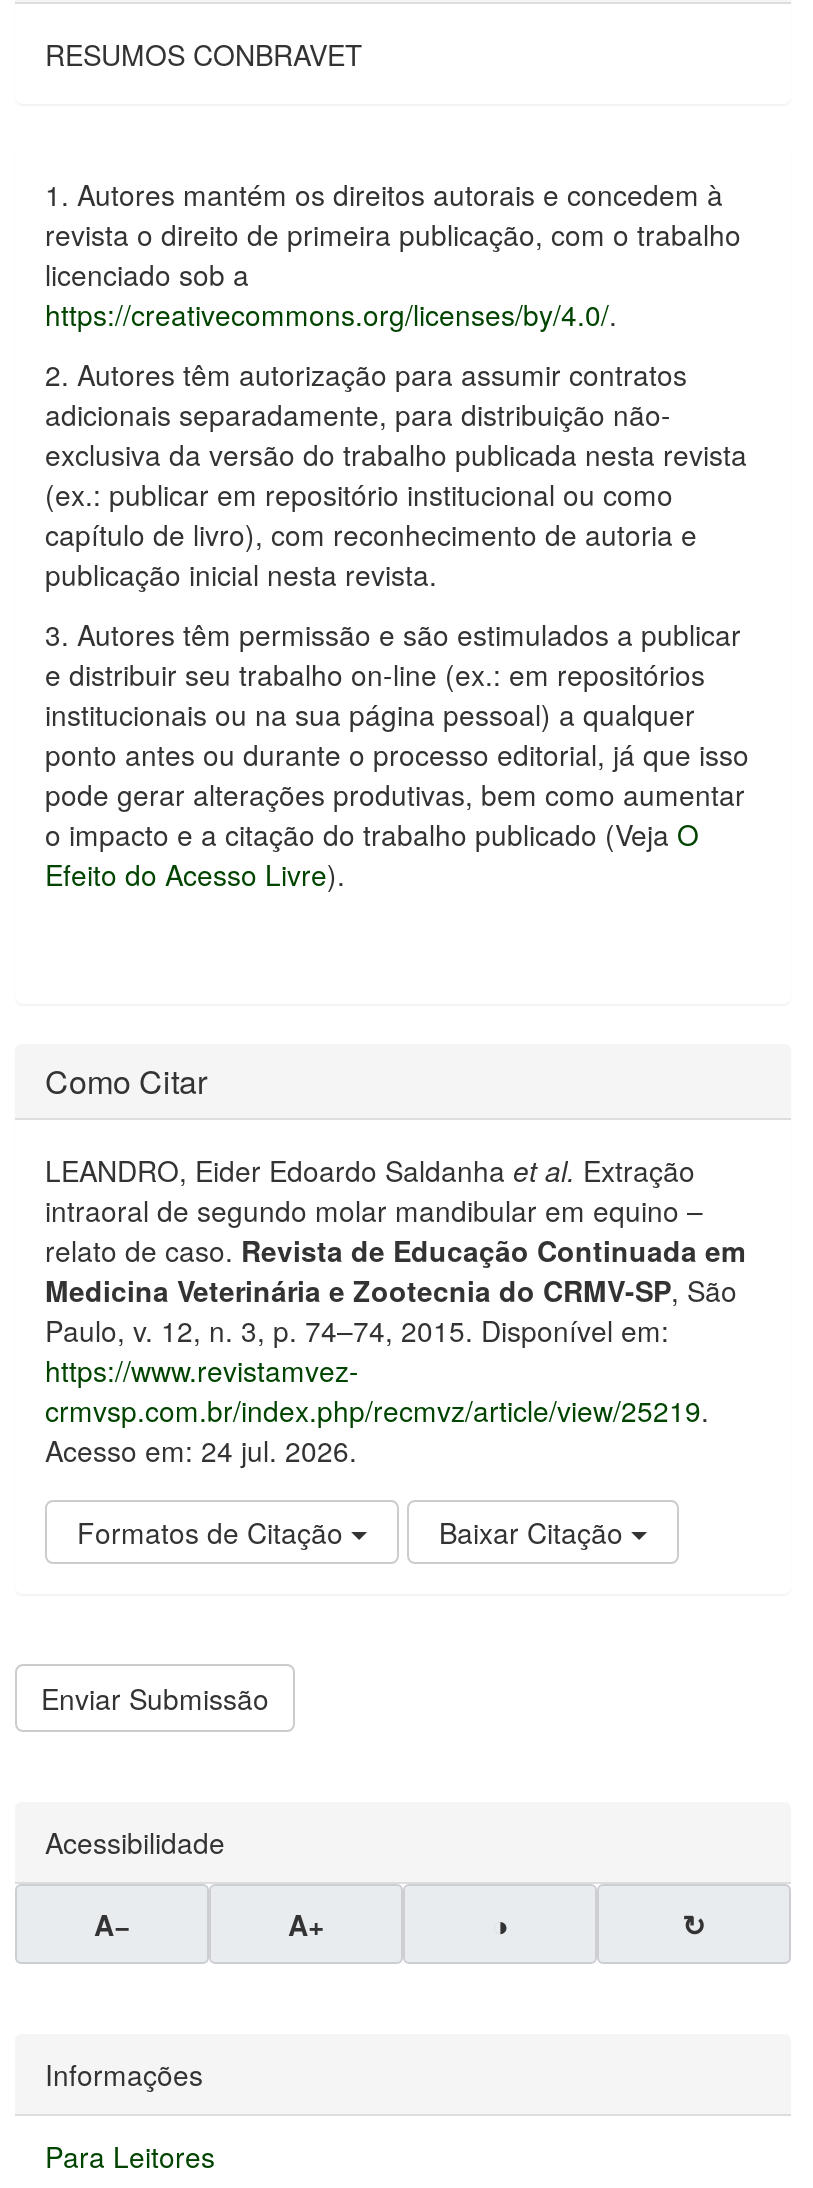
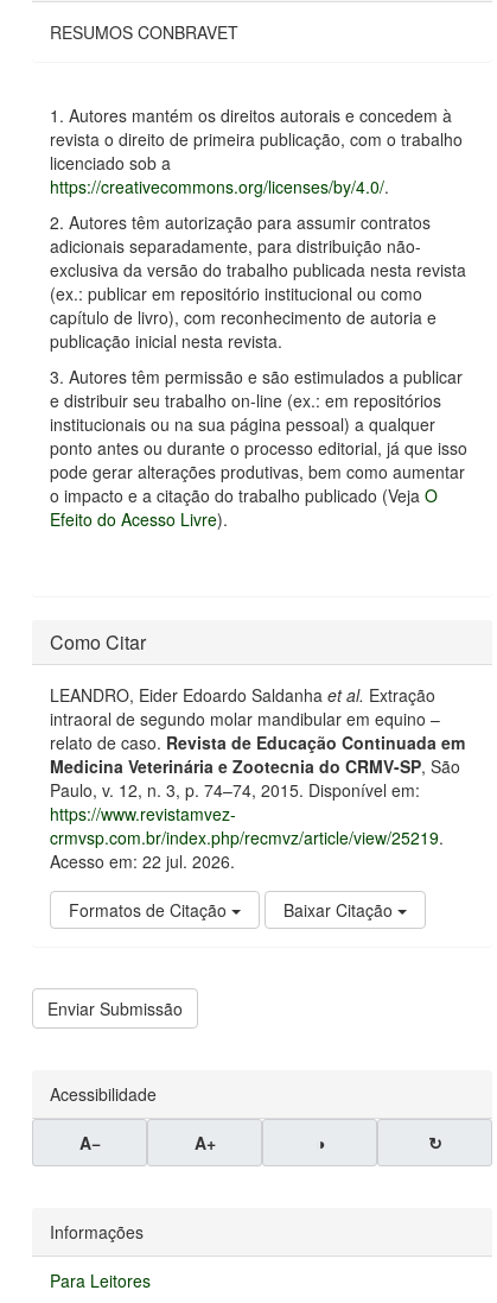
- Acesso em: 24 jul. 2026.
+ Acesso em: 22 jul. 2026.
